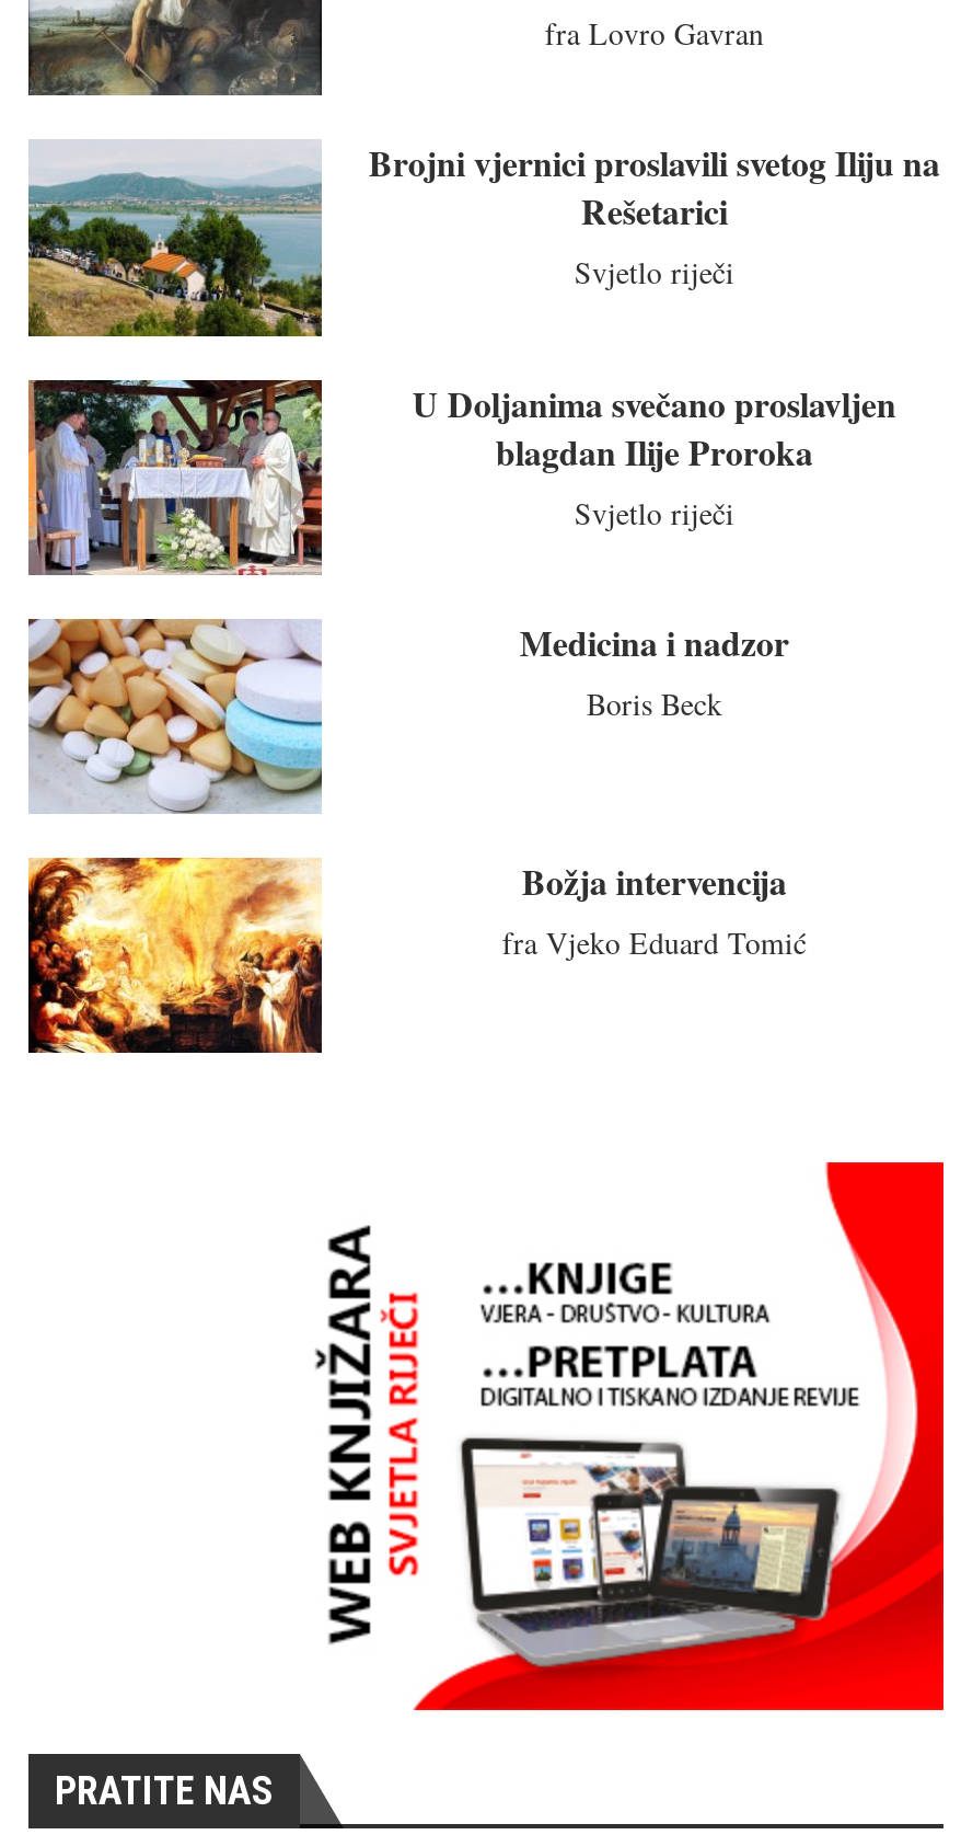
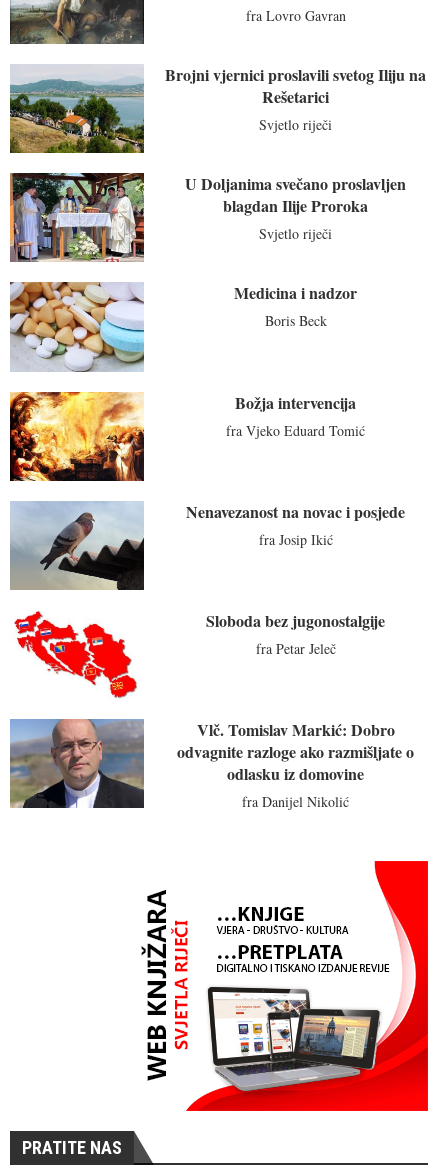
+ [image]
+ Vlč. Tomislav Markić: Dobro
+ odvagnite razloge ako razmišljate o
+ odlasku iz domovine
+ fra Danijel Nikolić

+ [image]

+ [image]

+ Nenavezanost na novac i posjede
+ fra Josip Ikić

+ Sloboda bez jugonostalgije
+ fra Petar Jeleč
